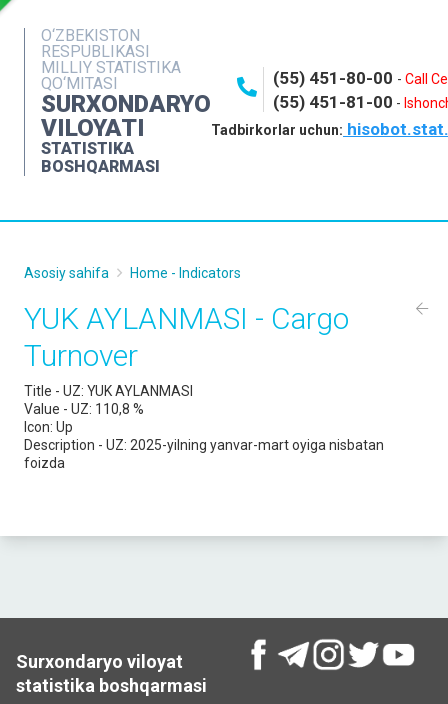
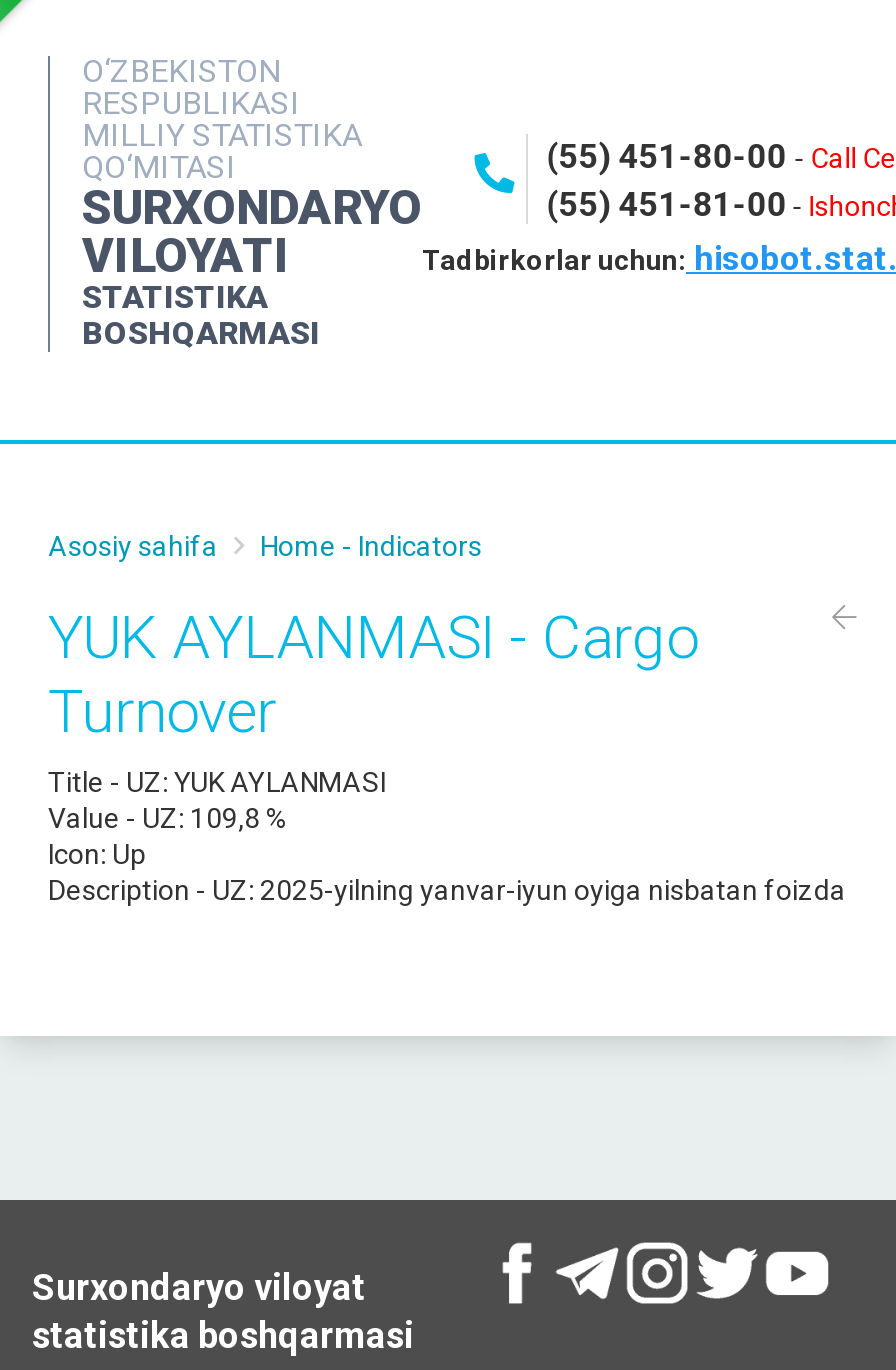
- Value - UZ: 110,8 %
+ Value - UZ: 109,8 %

- Description - UZ: 2025-yilning yanvar-mart oyiga nisbatan
- foizda
+ Description - UZ: 2025-yilning yanvar-iyun oyiga nisbatan foizda
